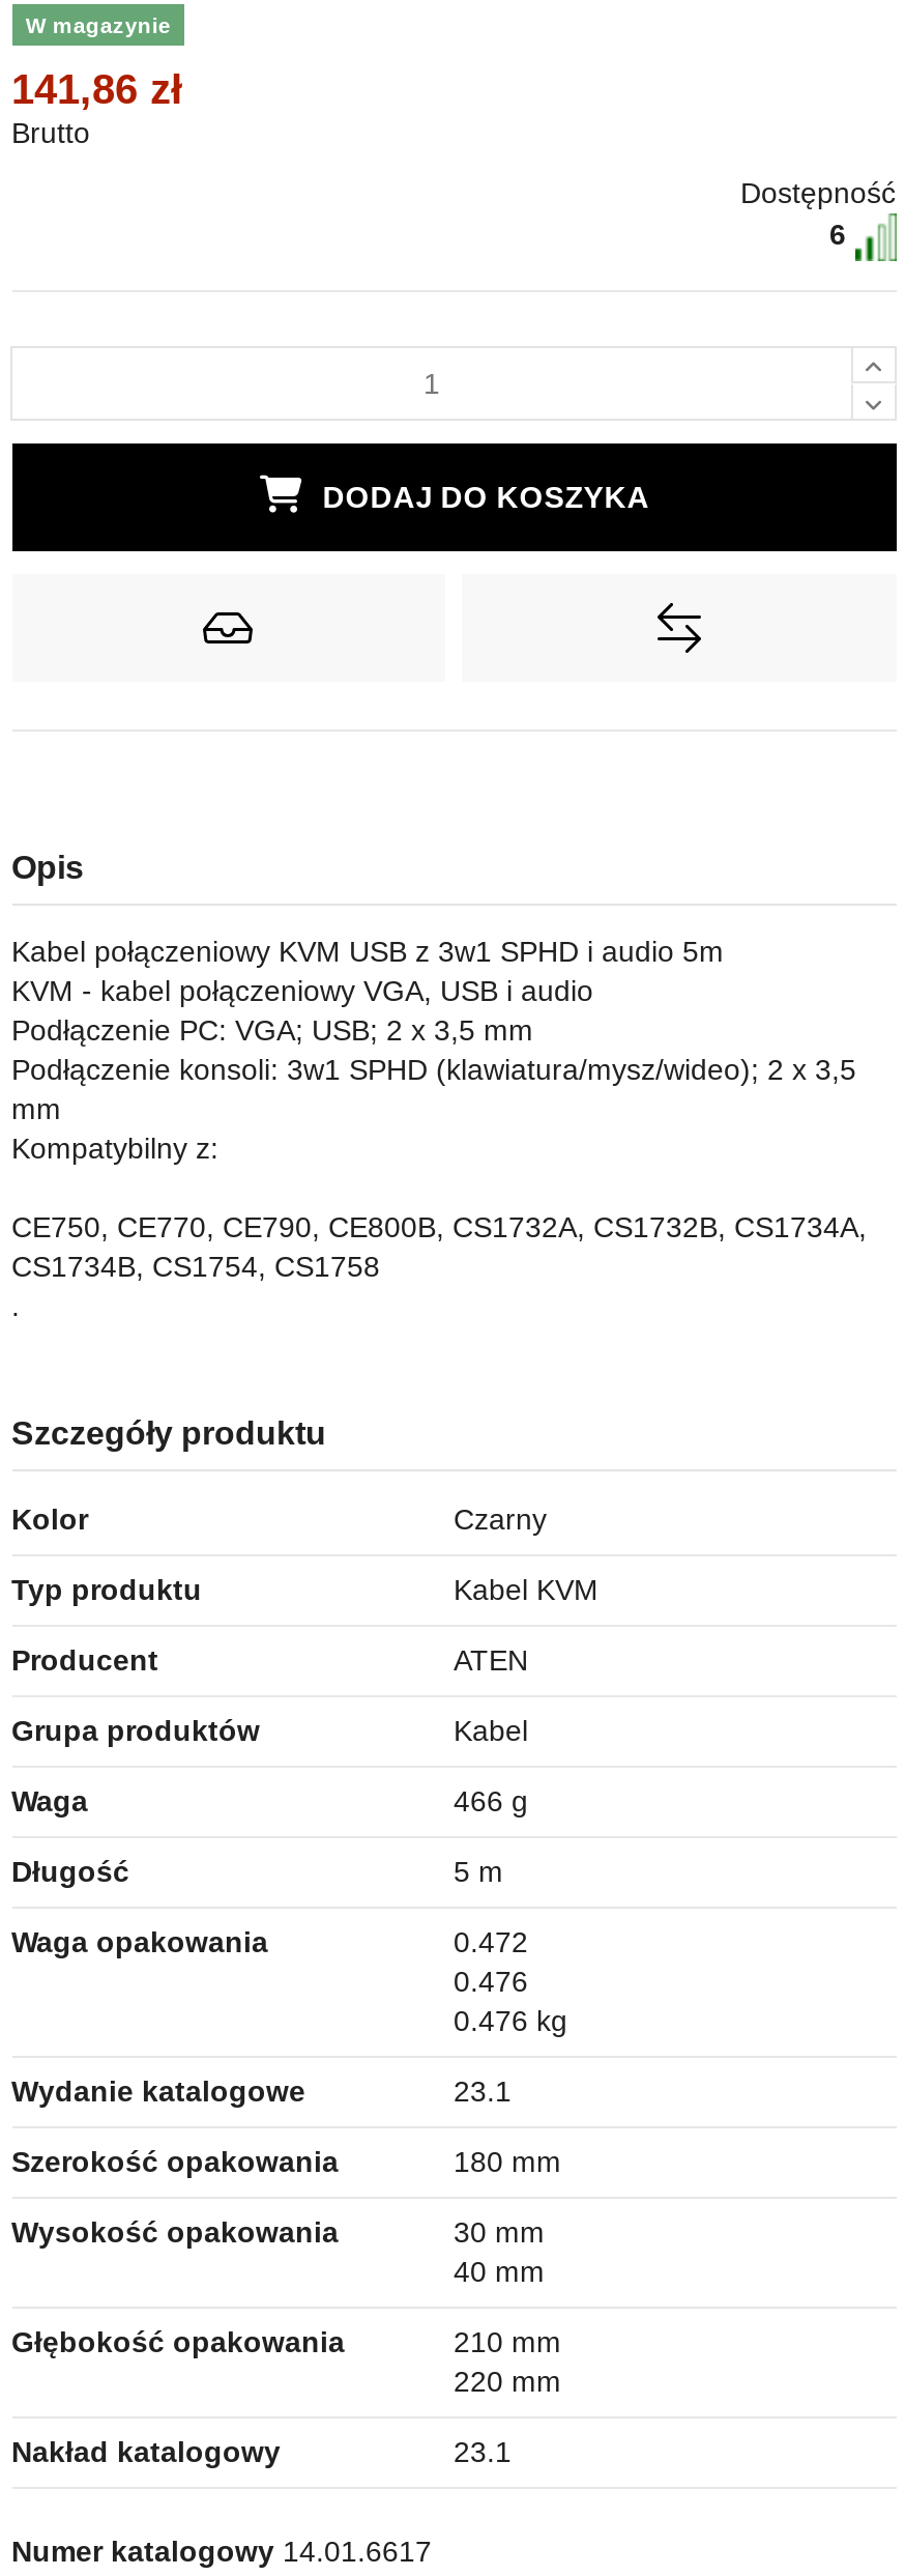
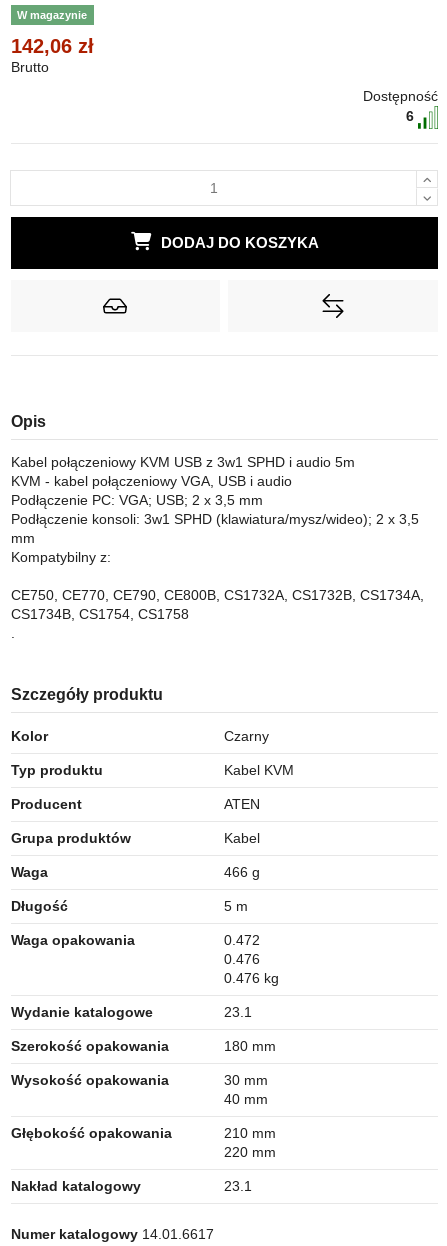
- 141,86 zł
+ 142,06 zł
